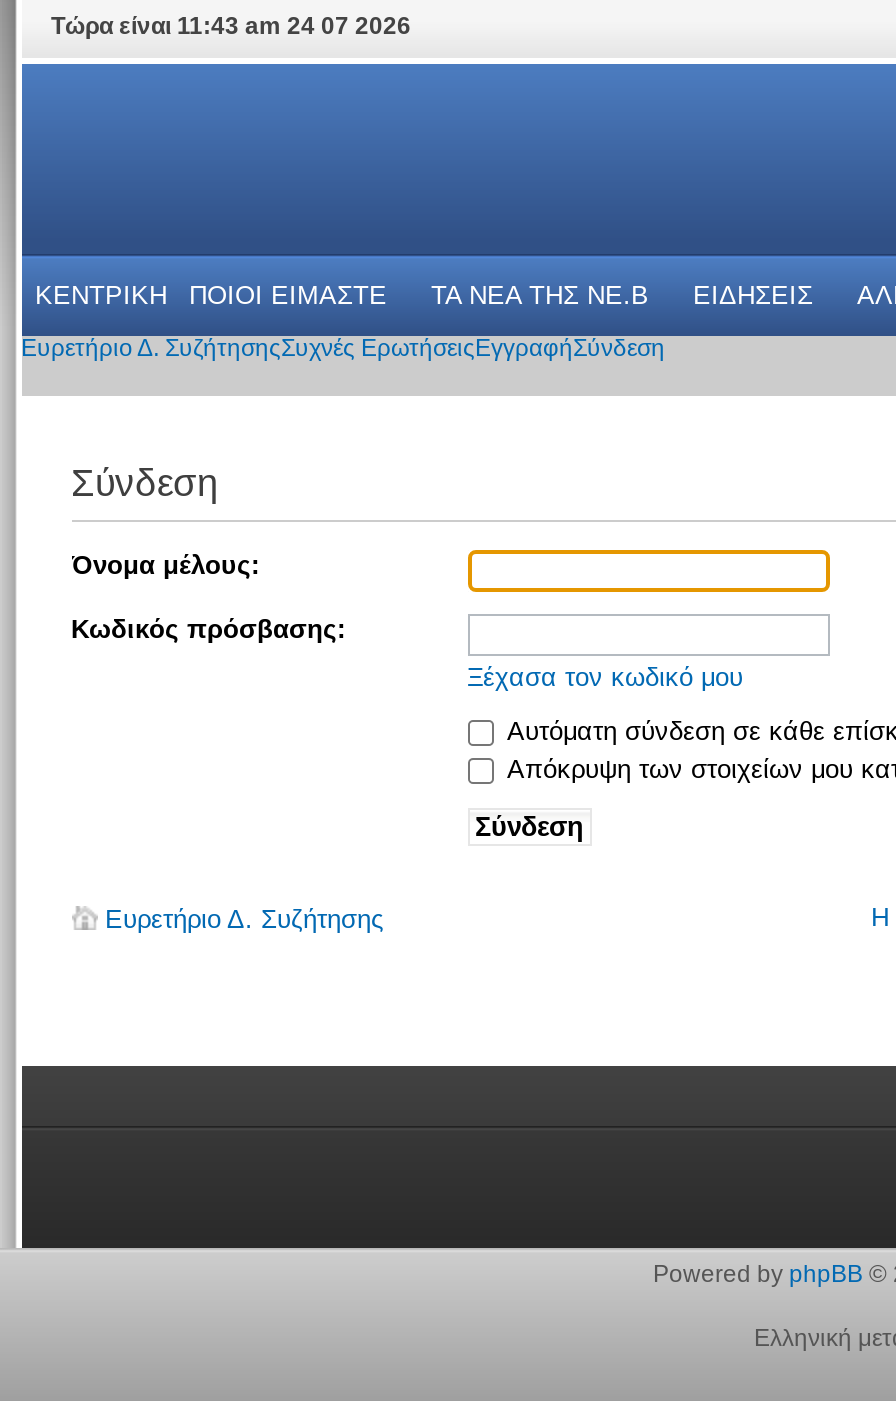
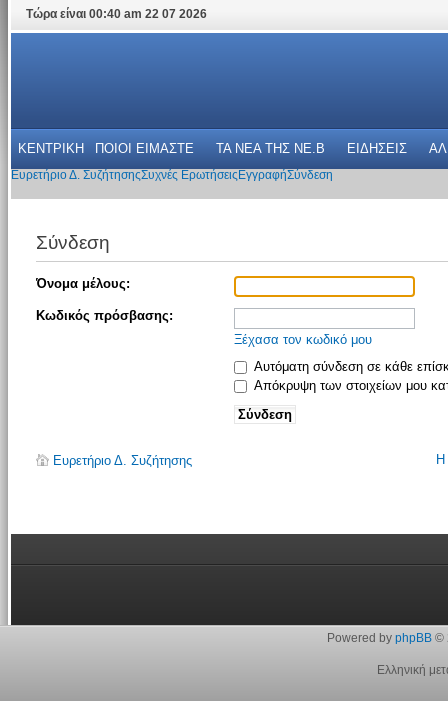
- Τώρα είναι 11:43 am 24 07 2026
+ Τώρα είναι 00:40 am 22 07 2026
